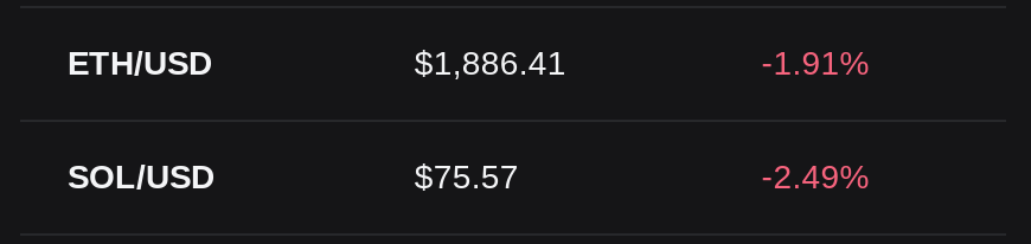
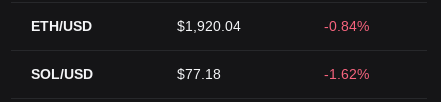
- $1,886.41
+ $1,920.04

- -1.91%
+ -0.84%

- $75.57
+ $77.18

- -2.49%
+ -1.62%
